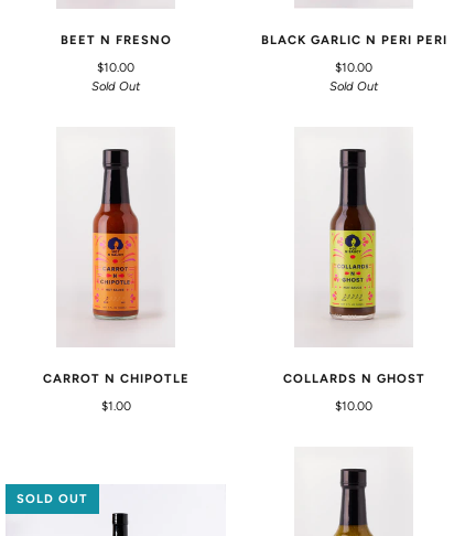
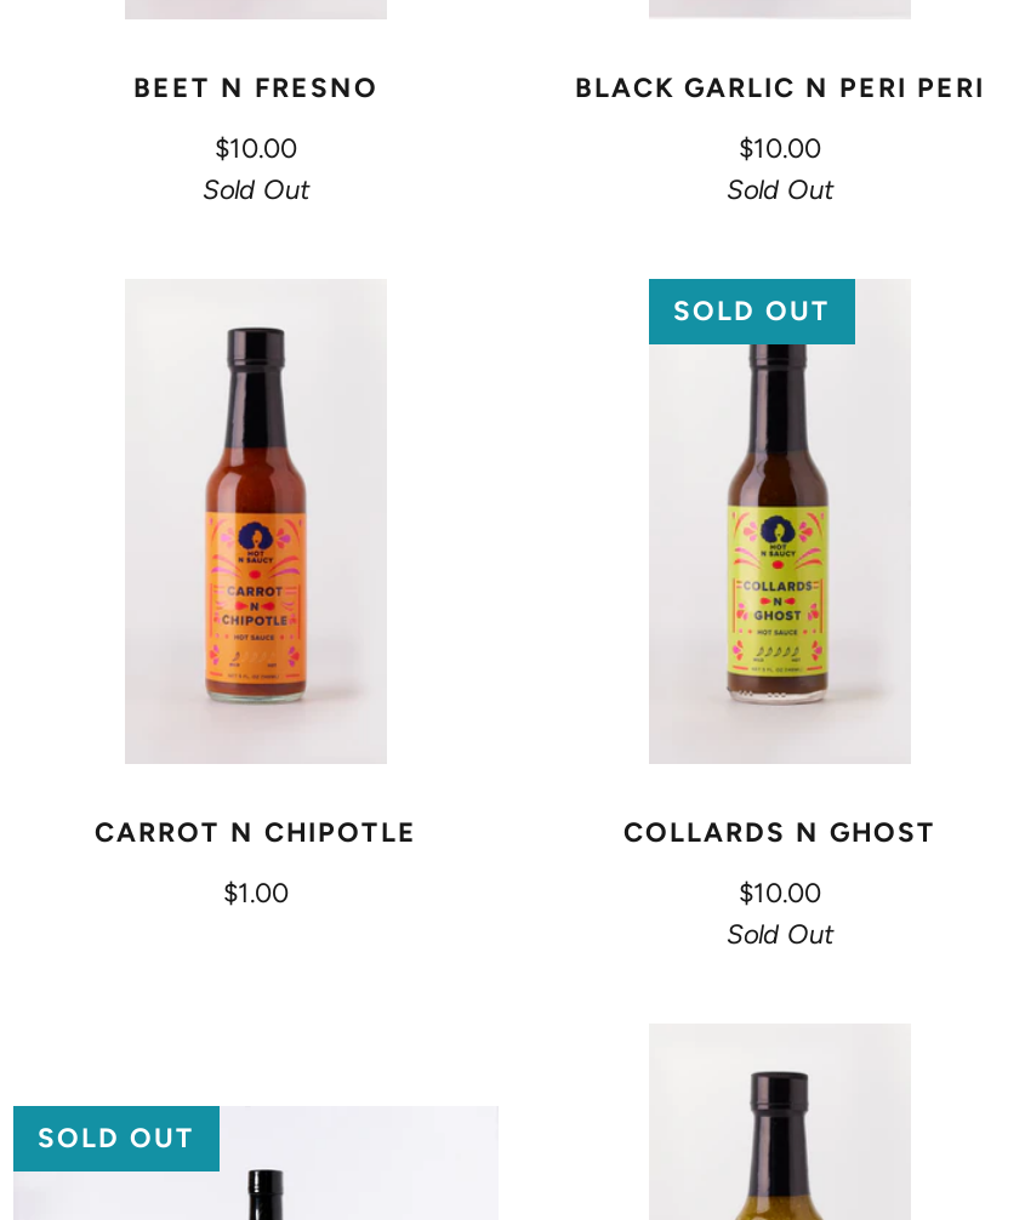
+ SOLD OUT

+ Sold Out
